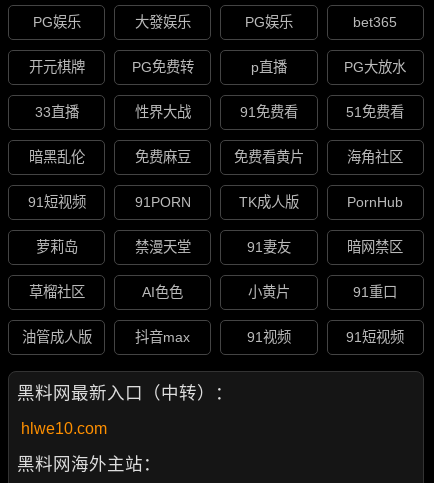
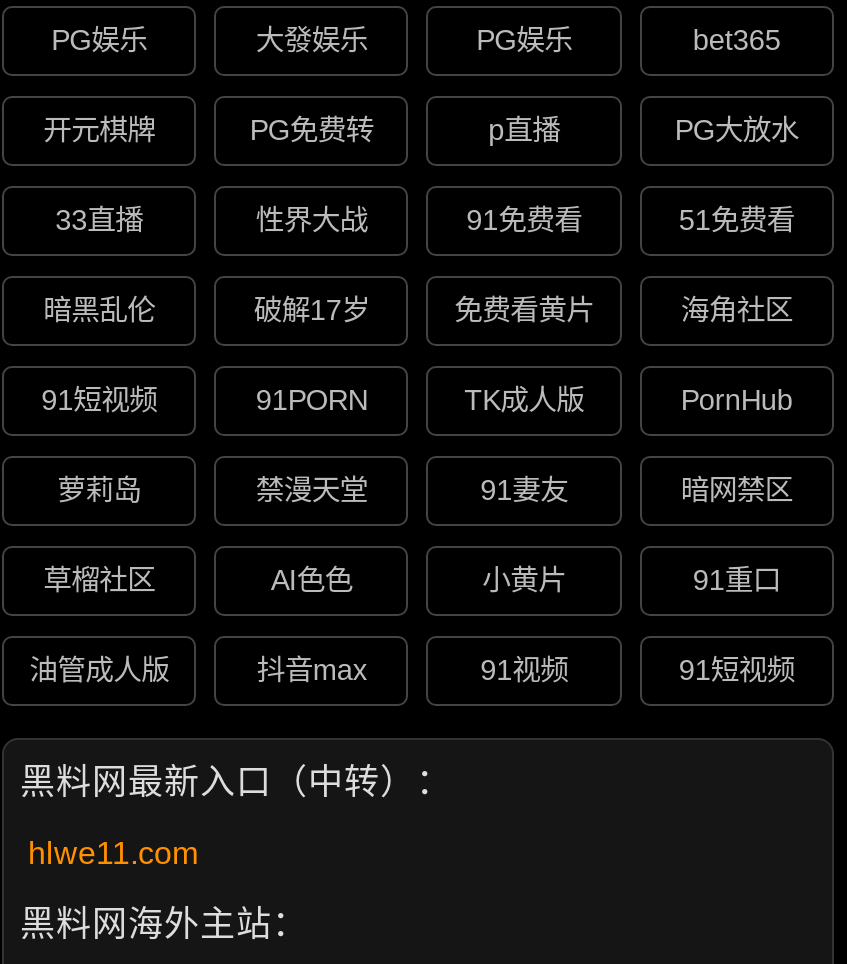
- 免费麻豆
+ 破解17岁

- hlwe10.com
+ hlwe11.com
